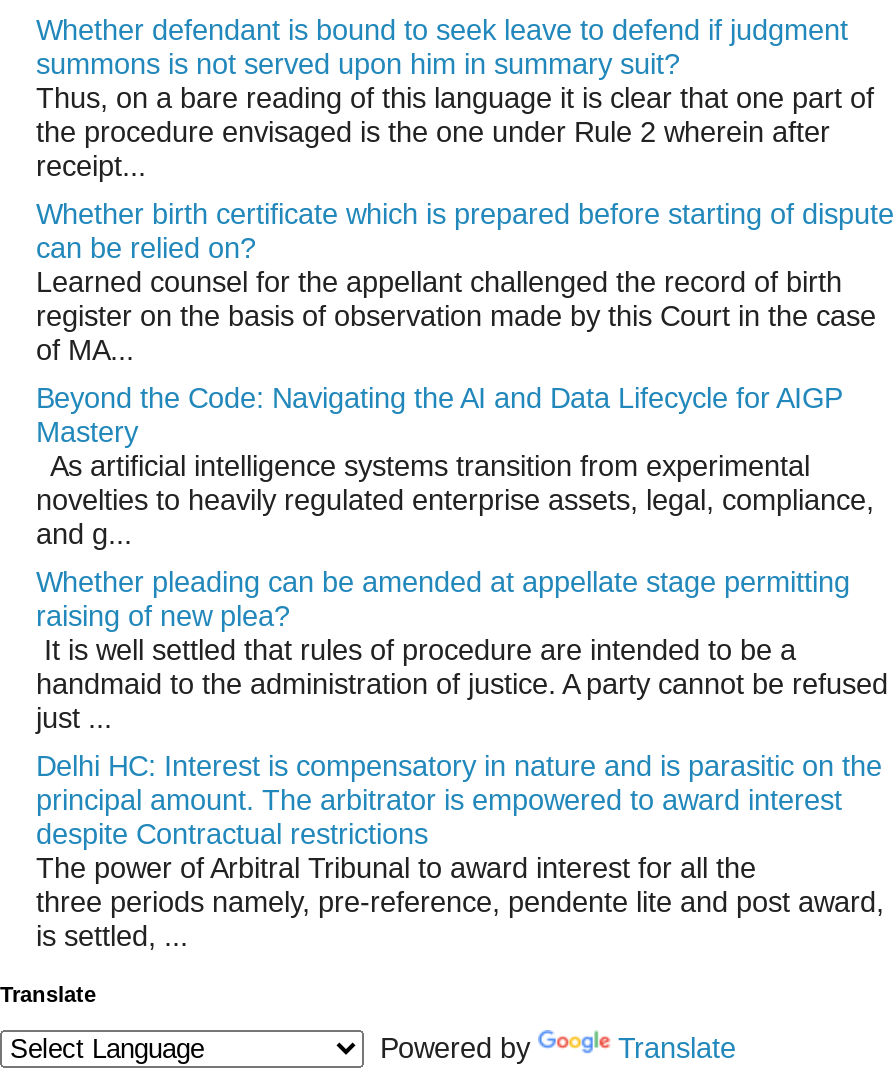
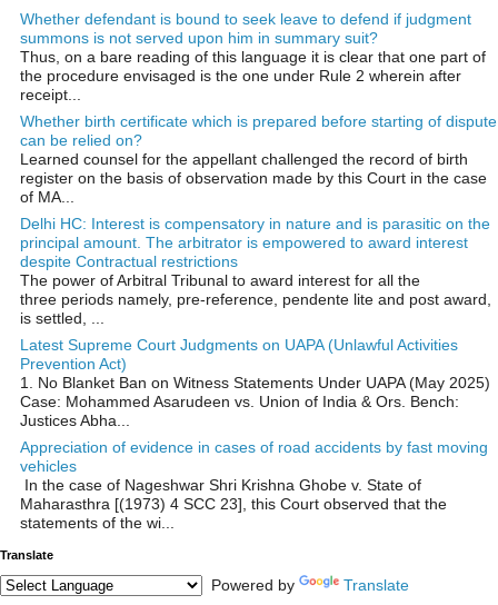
- Beyond the Code: Navigating the AI and Data Lifecycle for AIGP
- Mastery
- As artificial intelligence systems transition from experimental
- novelties to heavily regulated enterprise assets, legal, compliance,
- and g...
- Whether pleading can be amended at appellate stage permitting
- raising of new plea?
- It is well settled that rules of procedure are intended to be a
- handmaid to the administration of justice. A party cannot be refused
- just ...

moved up: Delhi HC: Interest is compensatory in nature and is parasitic on the | principal amount. The arbitrator is empowered to award interest | despite Contractual restrictions | The power of Arbitral Tribunal to award interest for all the | three periods namely, pre-reference, pendente lite and post award, | is settled, ...

+ Latest Supreme Court Judgments on UAPA (Unlawful Activities
+ Prevention Act)
+ 1. No Blanket Ban on Witness Statements Under UAPA (May 2025)
+ Case: Mohammed Asarudeen vs. Union of India & Ors. Bench:
+ Justices Abha...
+ Appreciation of evidence in cases of road accidents by fast moving
+ vehicles
+ In the case of Nageshwar Shri Krishna Ghobe v. State of
+ Maharasthra [(1973) 4 SCC 23], this Court observed that the
+ statements of the wi...
